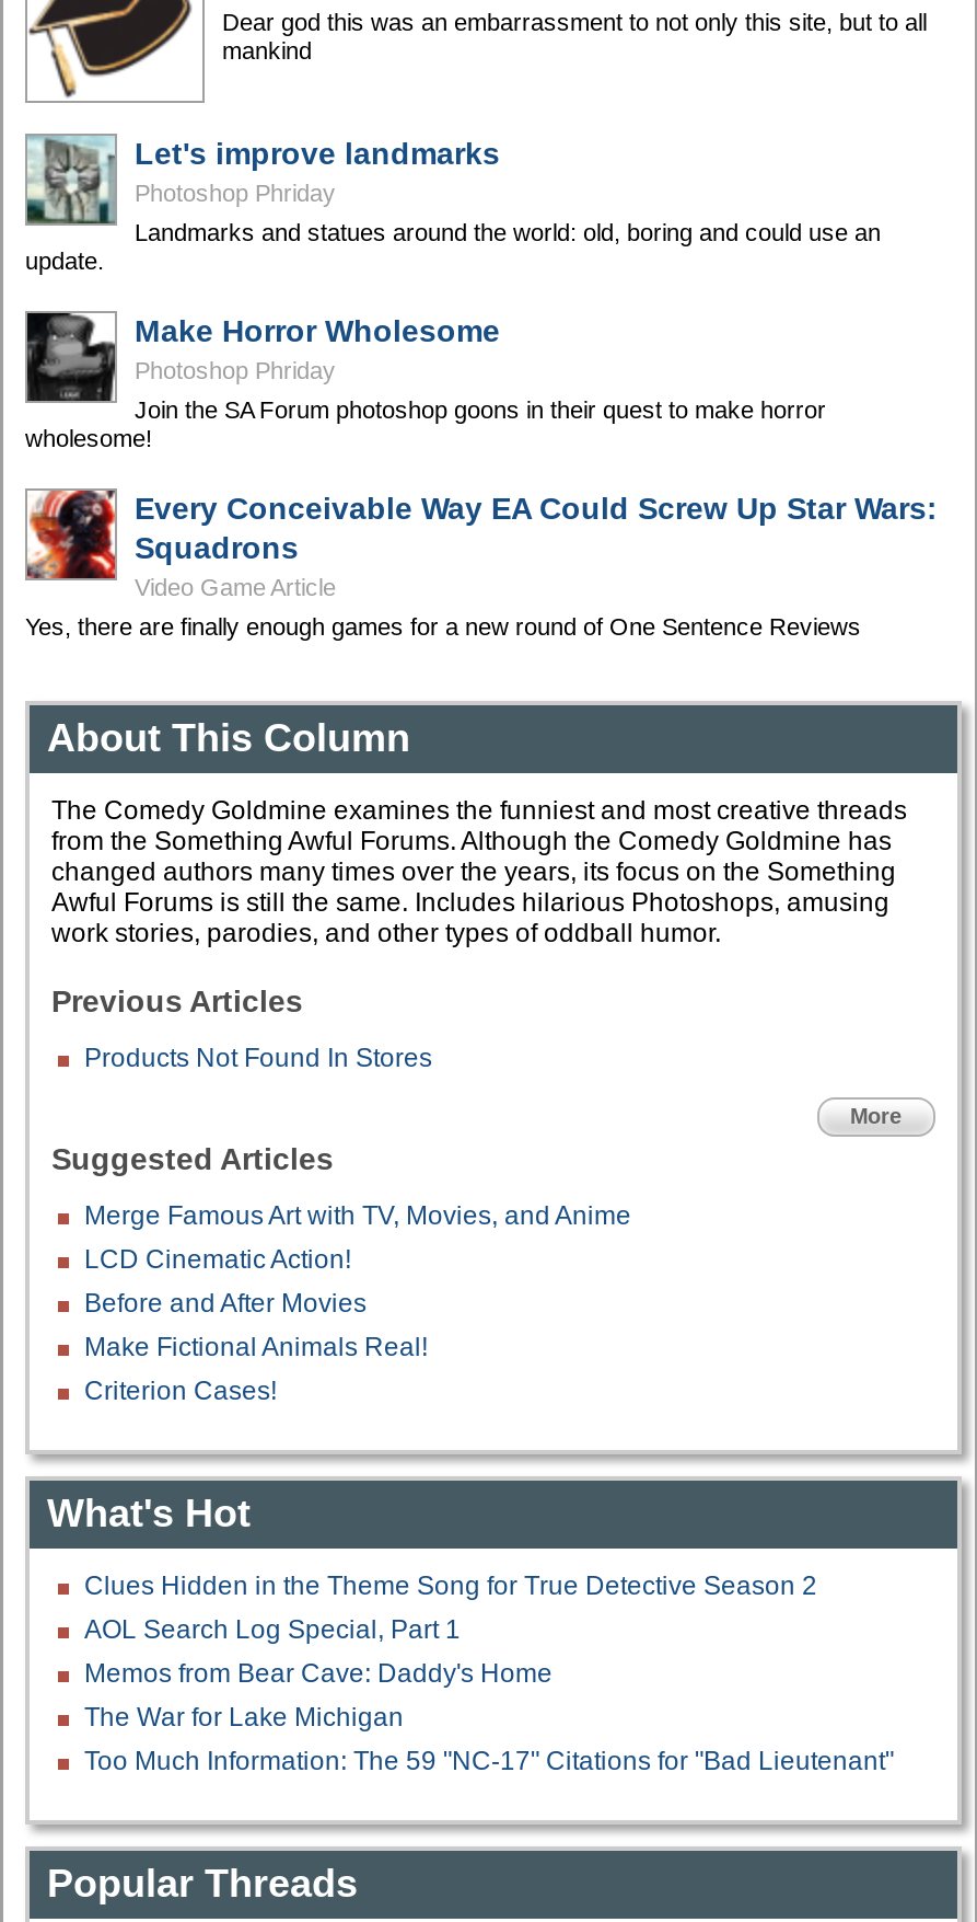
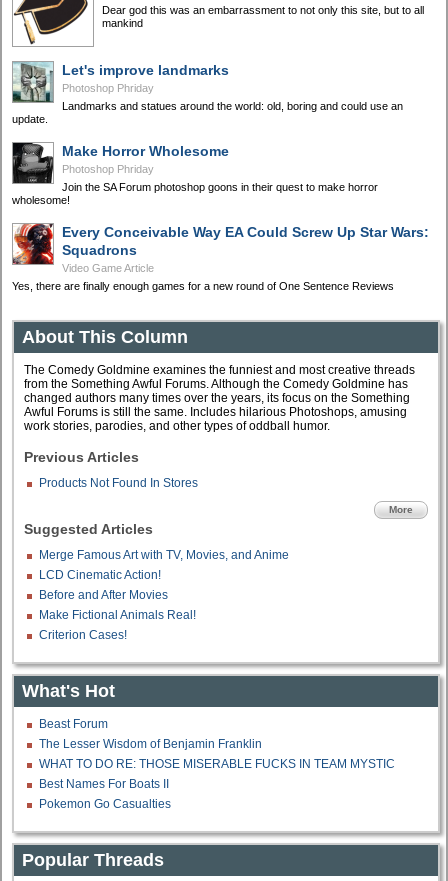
- Clues Hidden in the Theme Song for True Detective Season 2
- AOL Search Log Special, Part 1
- Memos from Bear Cave: Daddy's Home
- The War for Lake Michigan
- Too Much Information: The 59 "NC-17" Citations for "Bad Lieutenant"
+ Beast Forum
+ The Lesser Wisdom of Benjamin Franklin
+ WHAT TO DO RE: THOSE MISERABLE FUCKS IN TEAM MYSTIC
+ Best Names For Boats II
+ Pokemon Go Casualties
